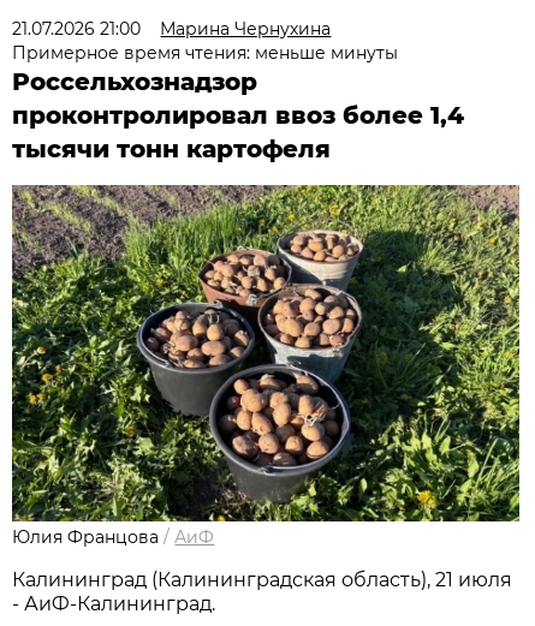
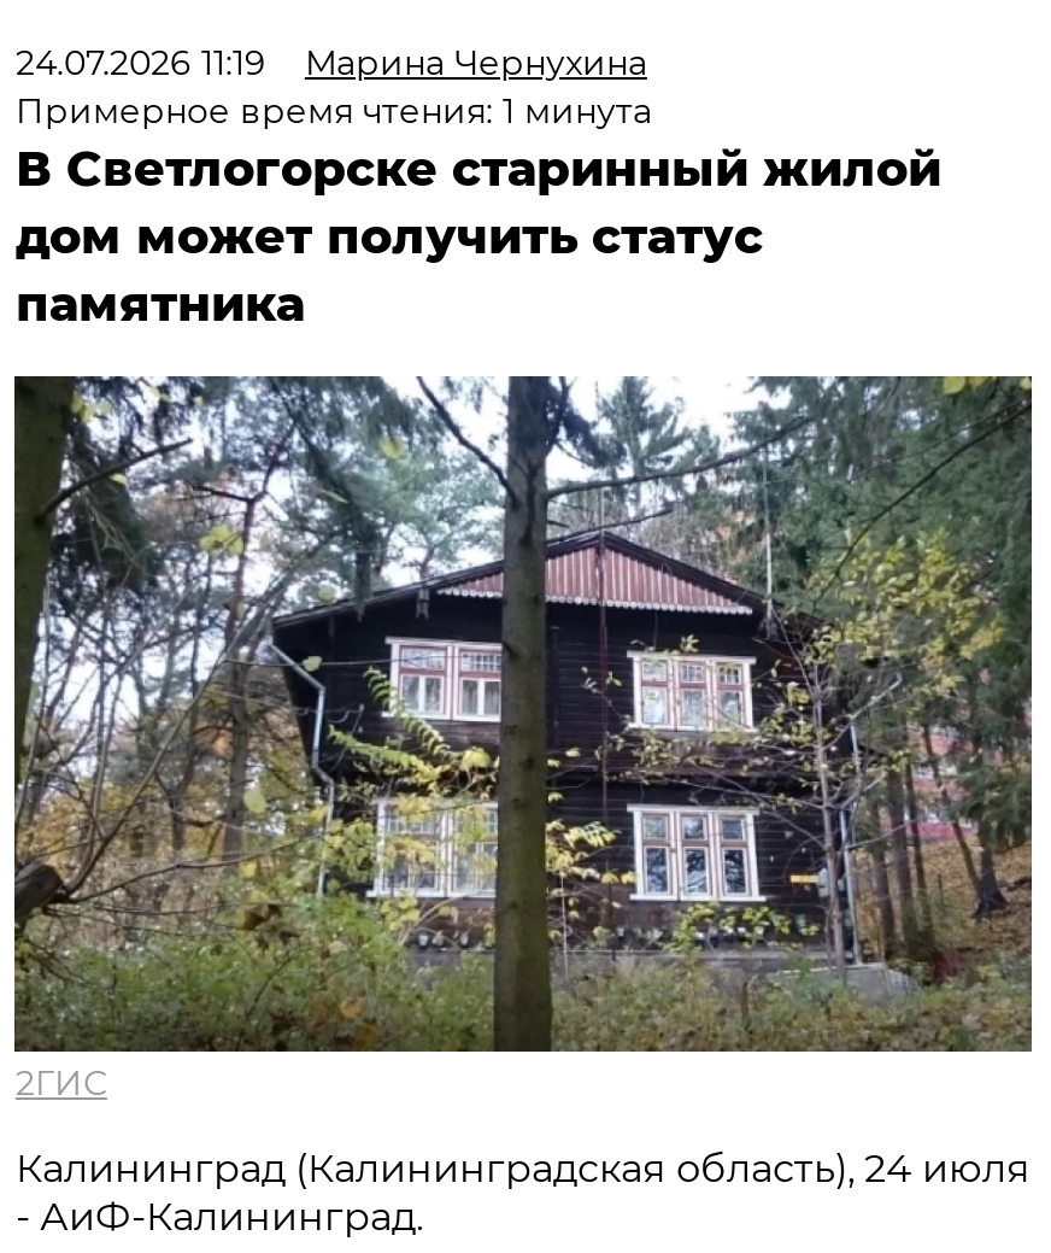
- 21.07.2026 21:00 Марина Чернухина
+ 24.07.2026 11:19 Марина Чернухина

- Примерное время чтения: меньше минуты
- Россельхознадзор
- проконтролировал ввоз более 1,4
- тысячи тонн картофеля
+ Примерное время чтения: 1 минута
+ В Светлогорске старинный жилой
+ дом может получить статус
+ памятника

- [image]
- Юлия Францова / АиФ
+ [image]
+ 2ГИС

- Калининград (Калининградская область), 21 июля
+ Калининград (Калининградская область), 24 июля
